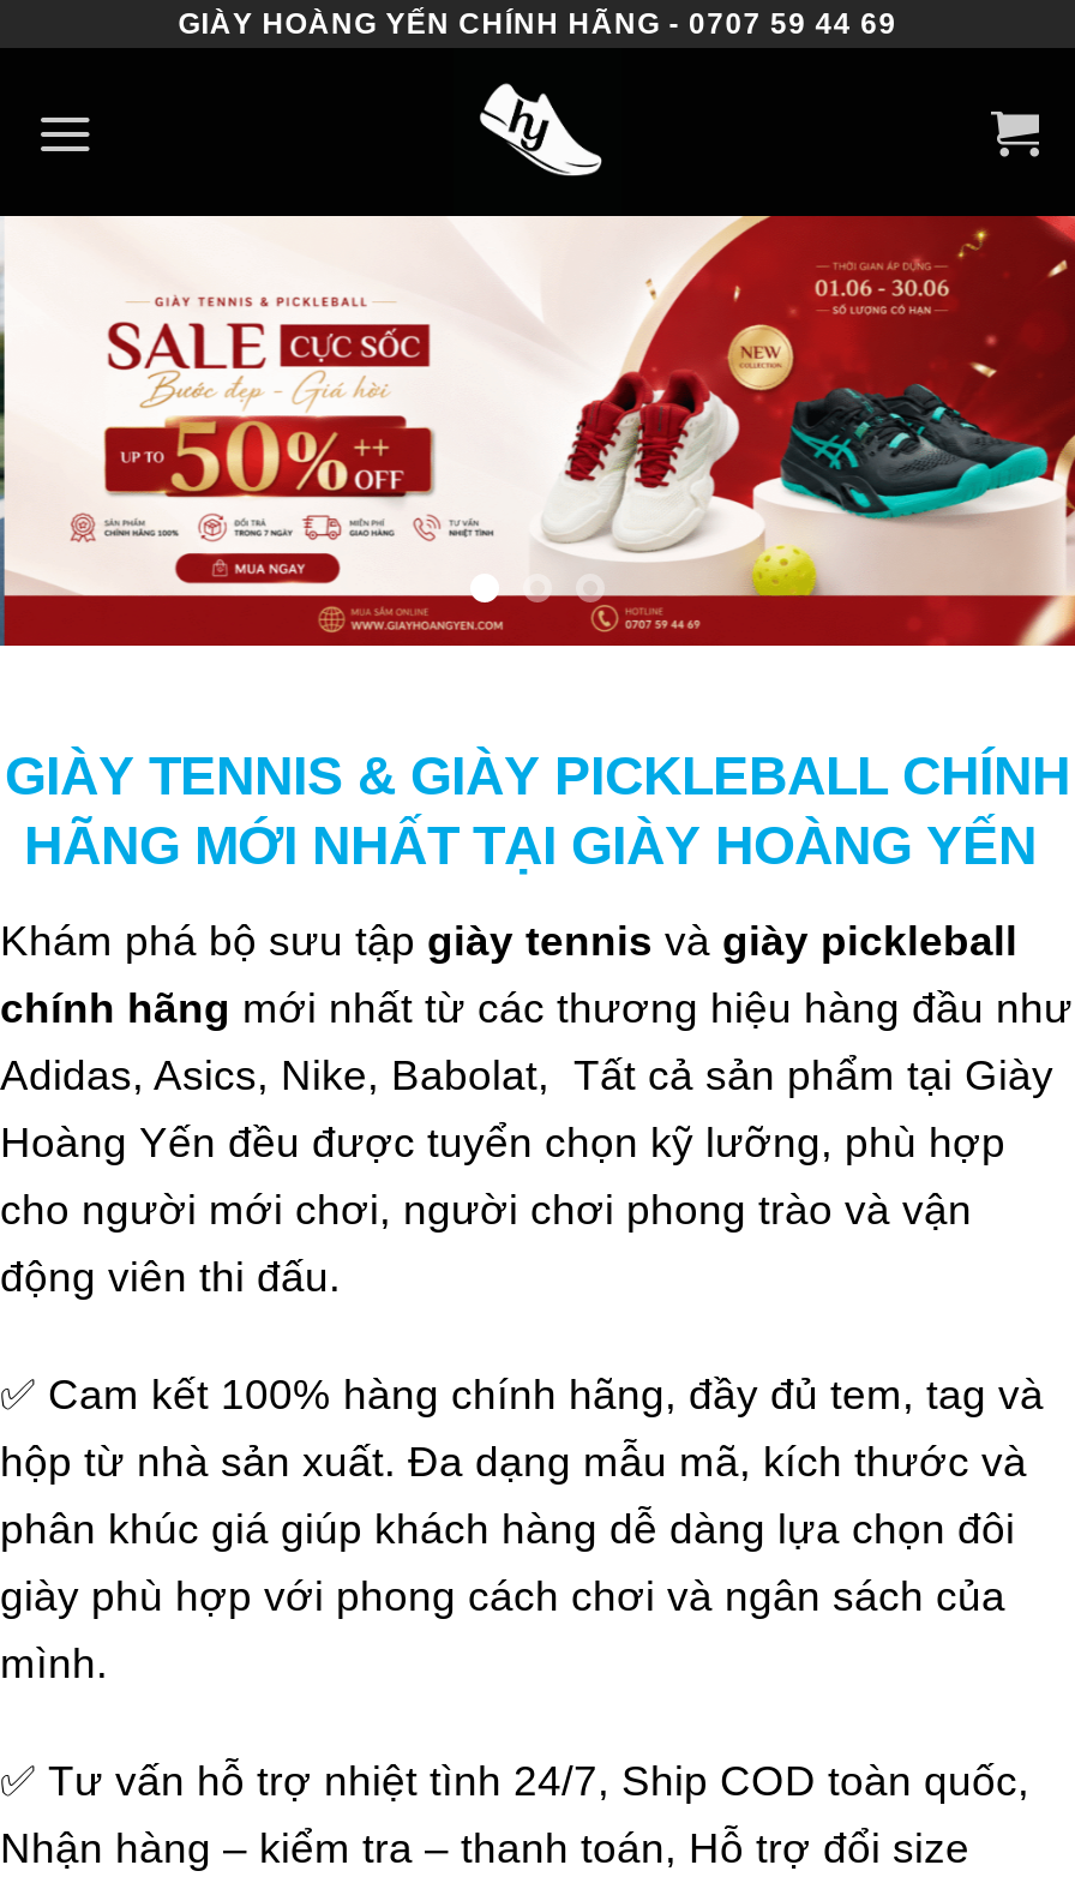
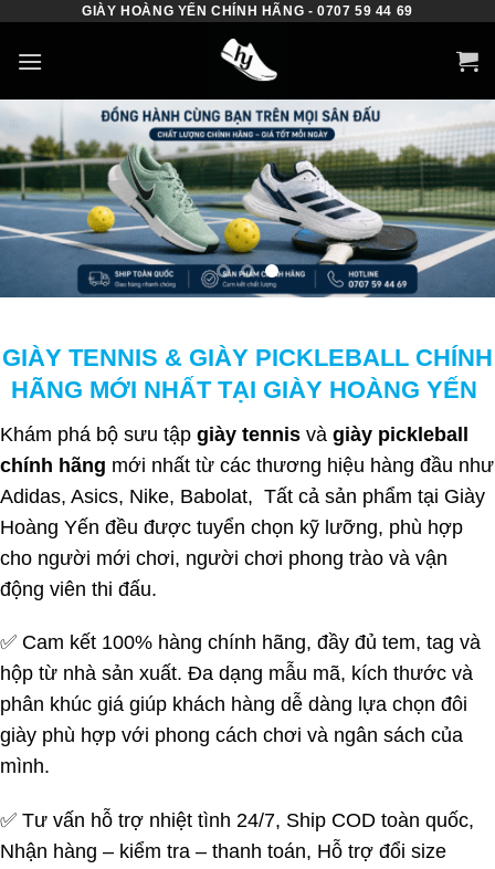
- [image]
+ [image]
